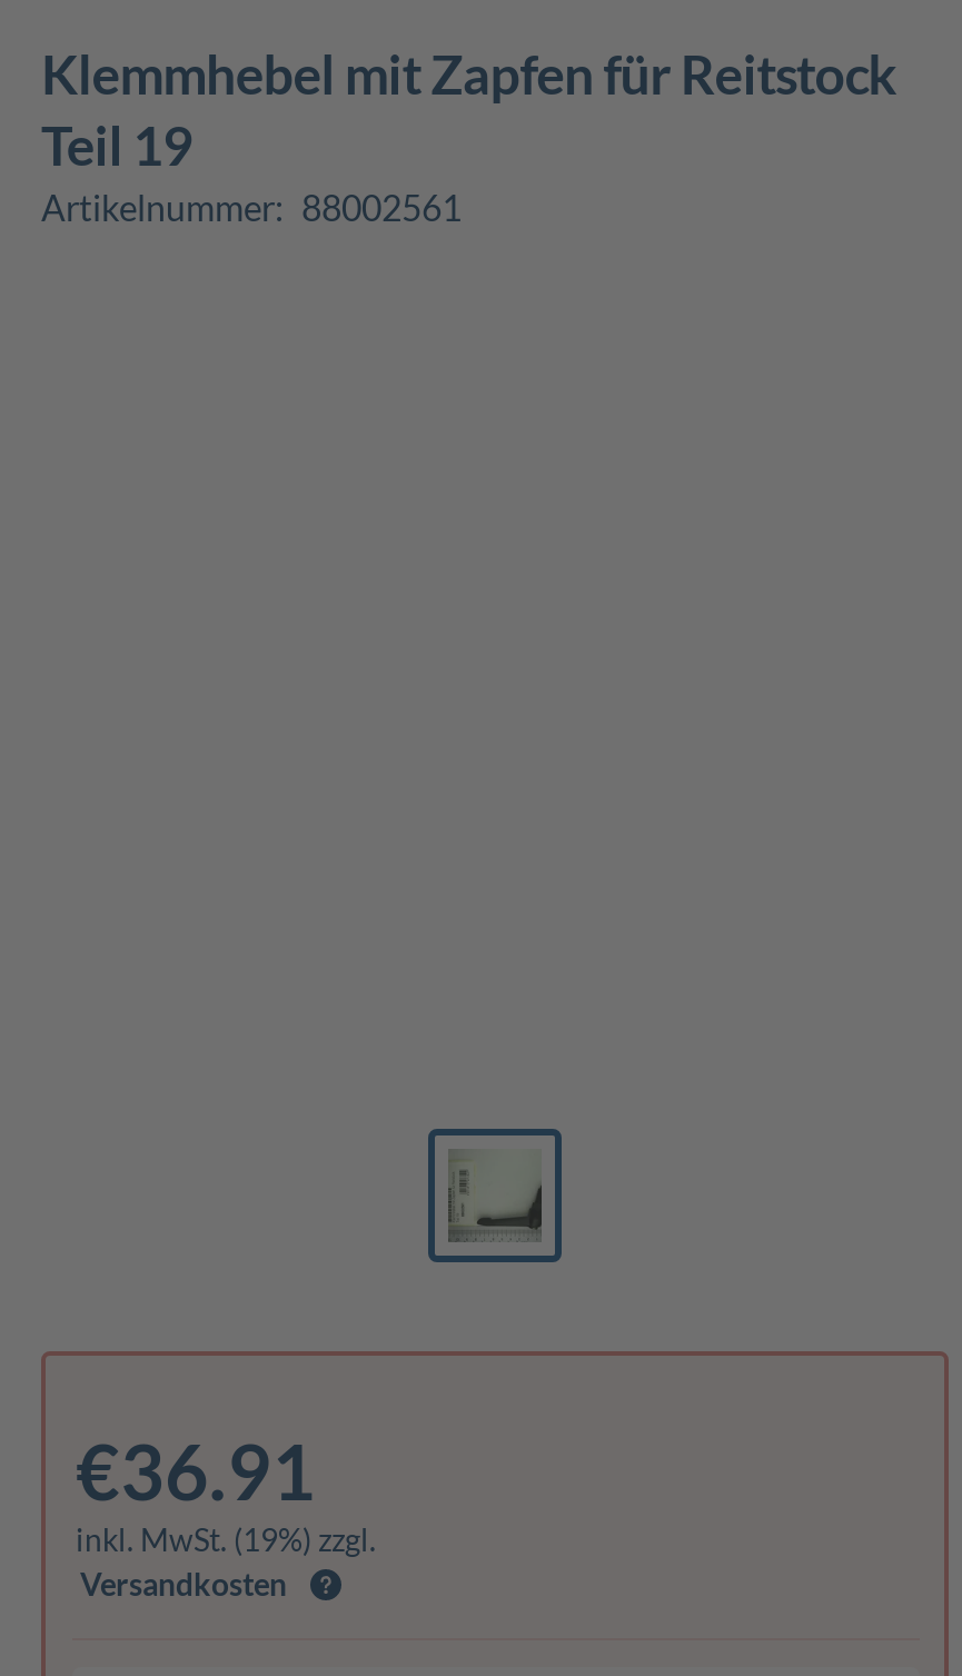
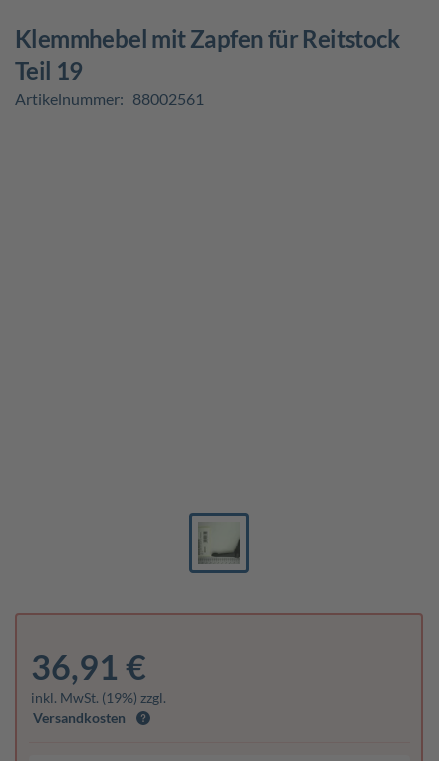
- €36.91
+ 36,91 €
